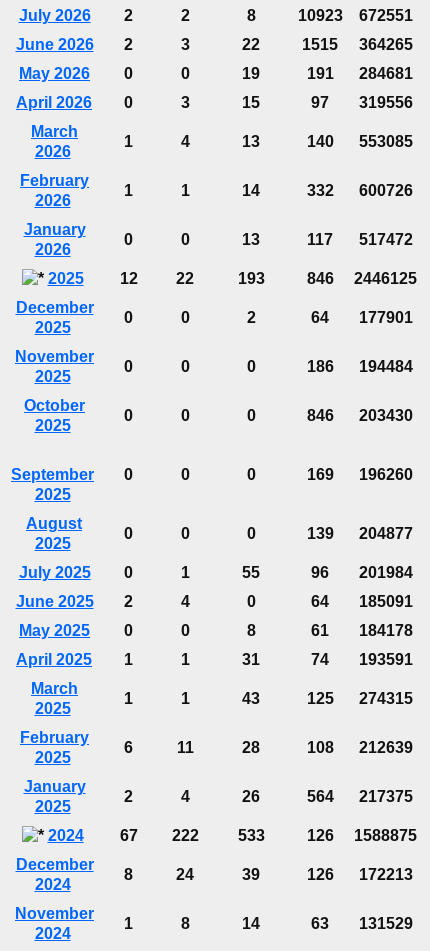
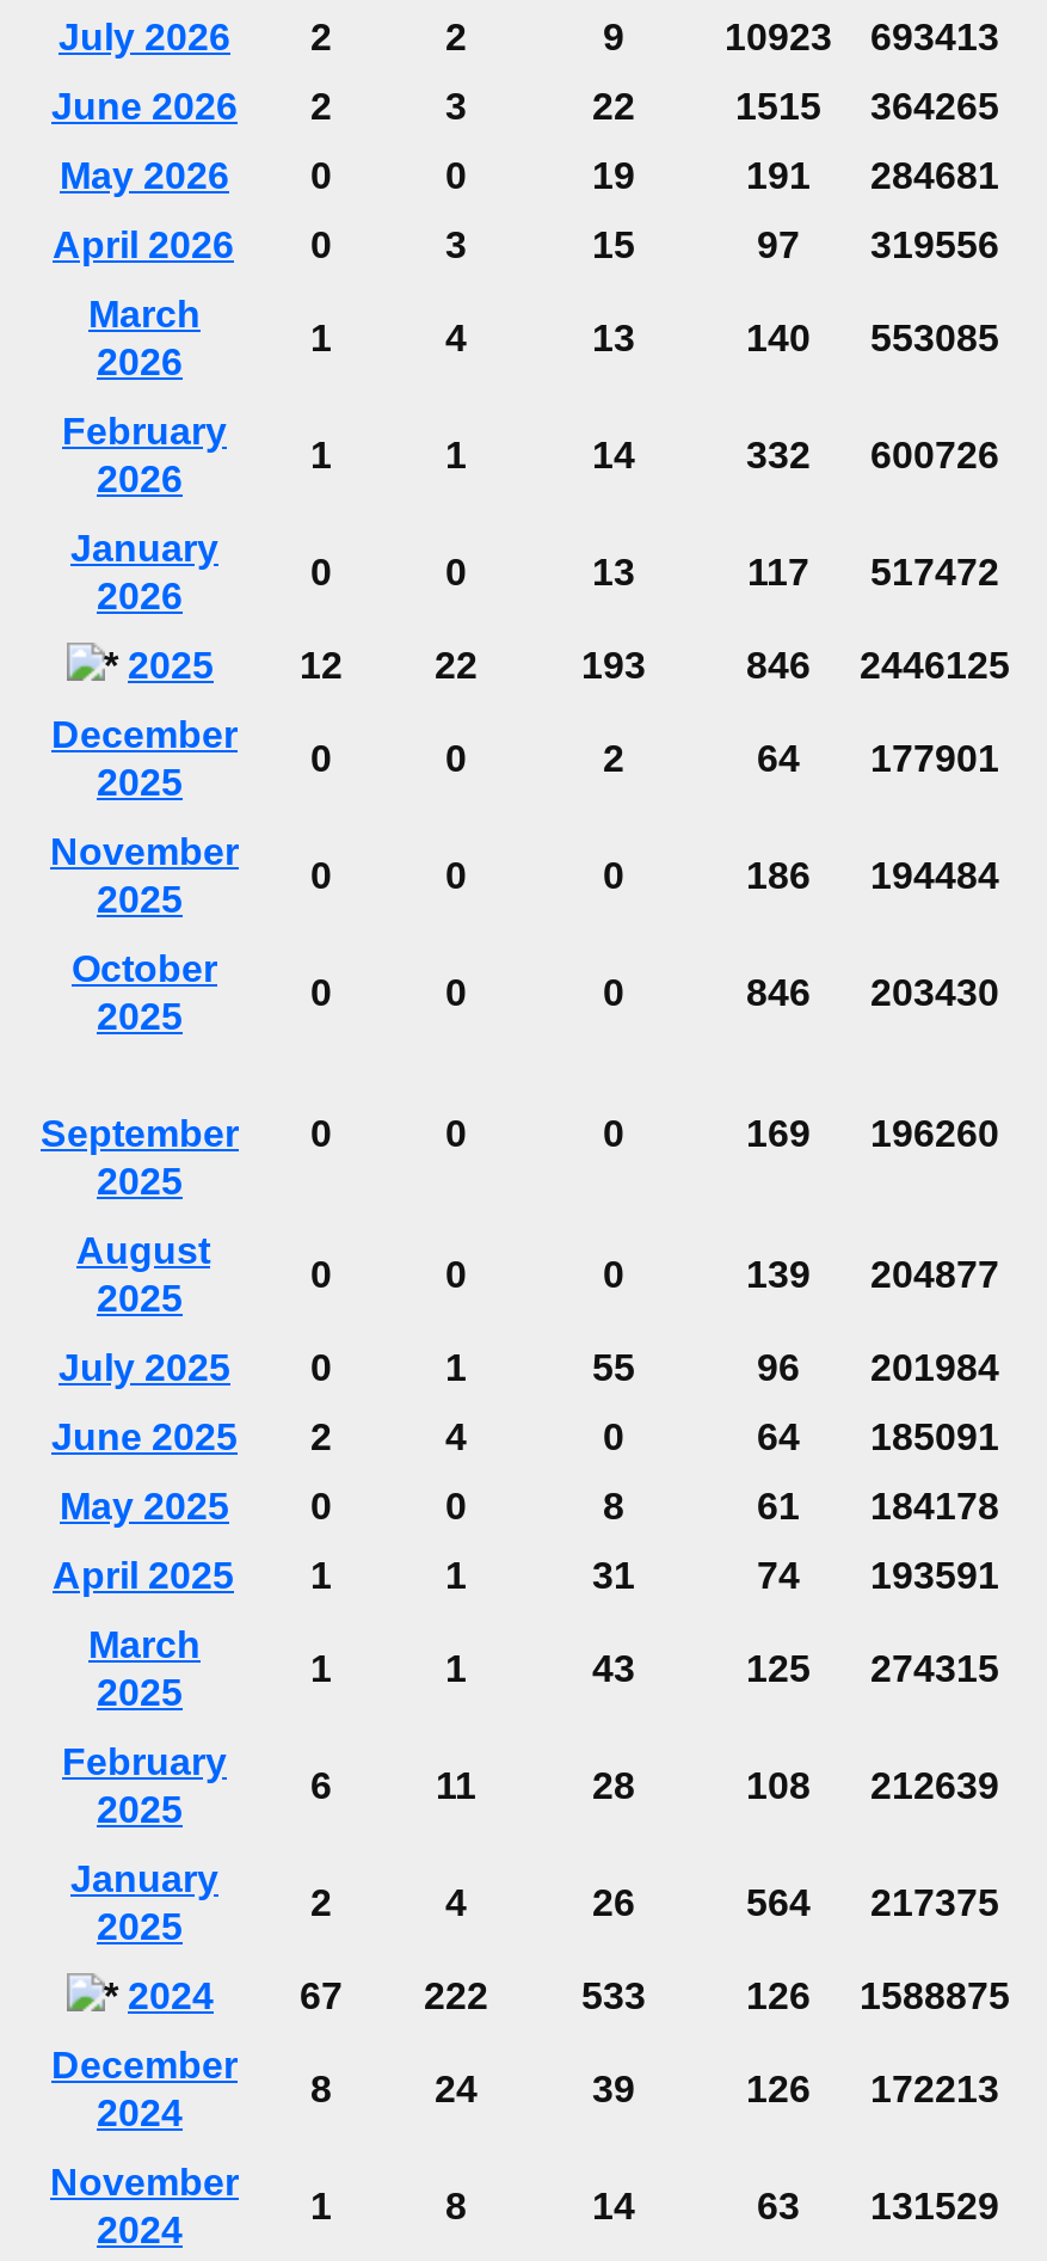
- 8
+ 9

- 10923 672551
+ 10923 693413
